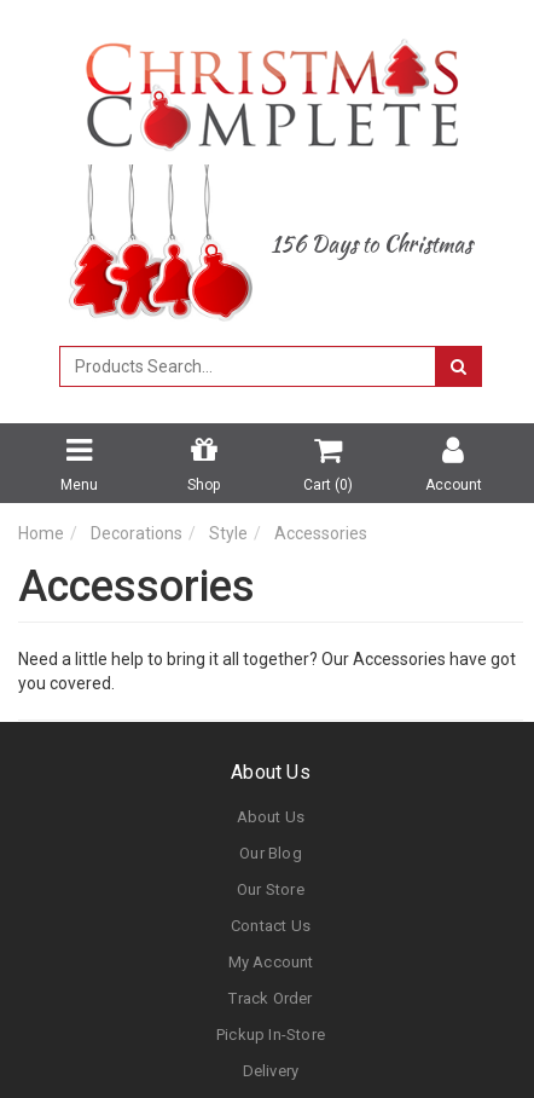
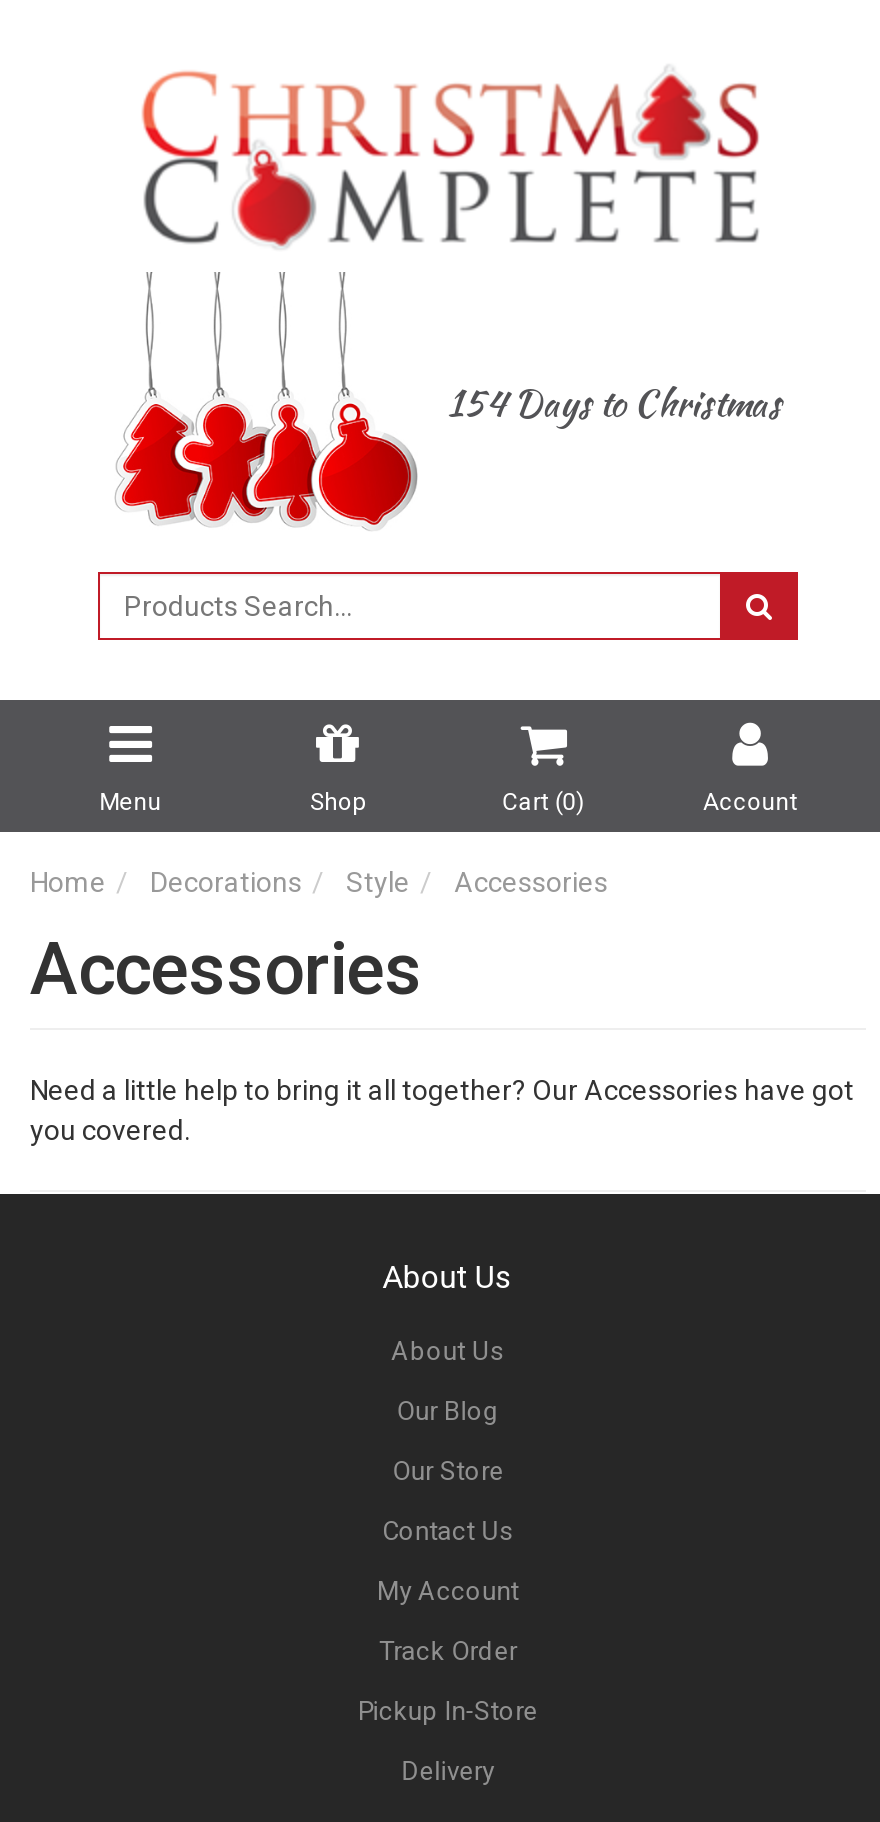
- 156 Days to Christmas
+ 154 Days to Christmas
